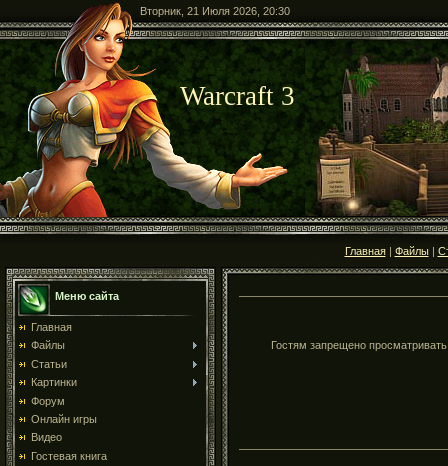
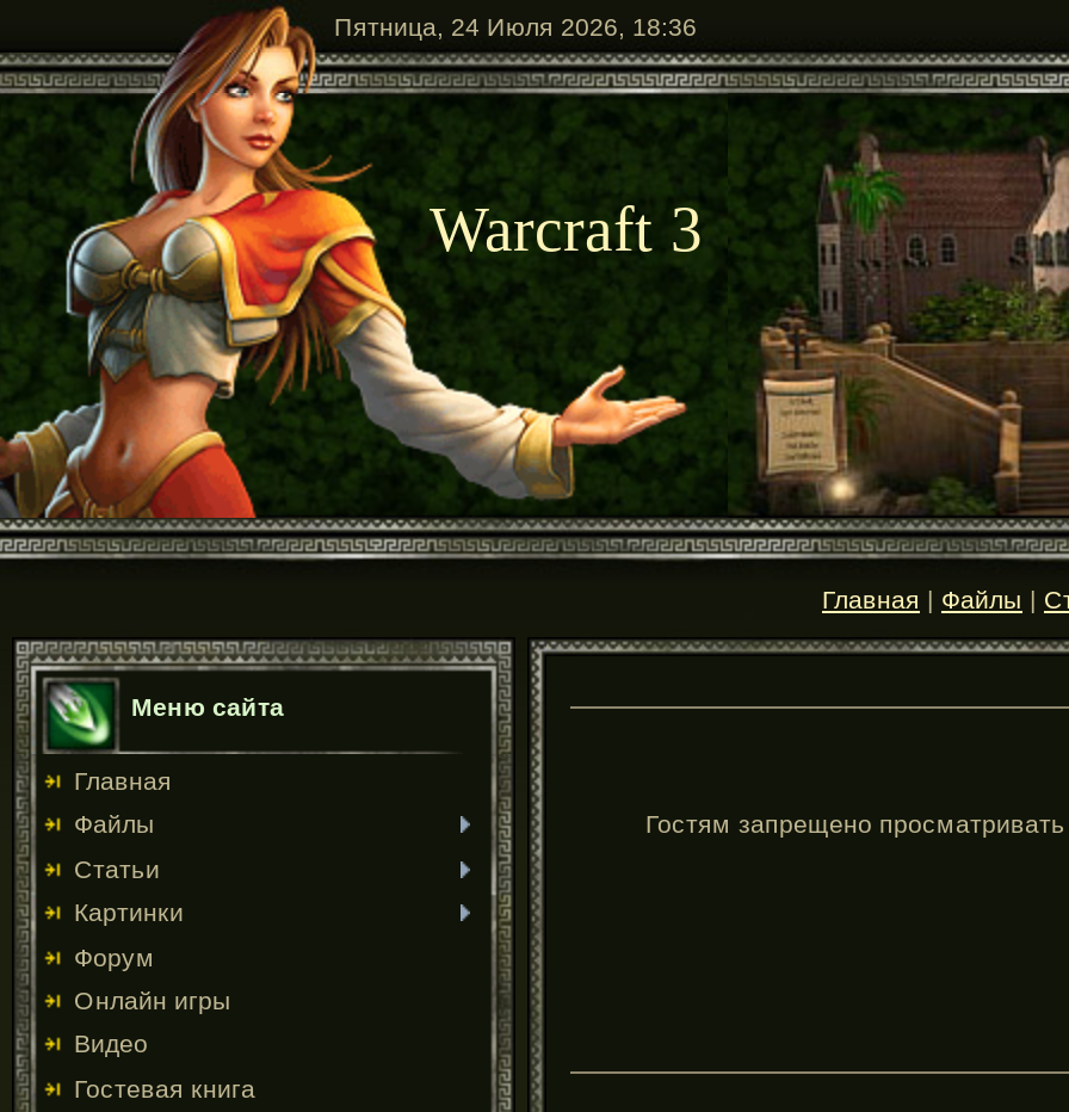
- Вторник, 21 Июля 2026, 20:30
+ Пятница, 24 Июля 2026, 18:36
